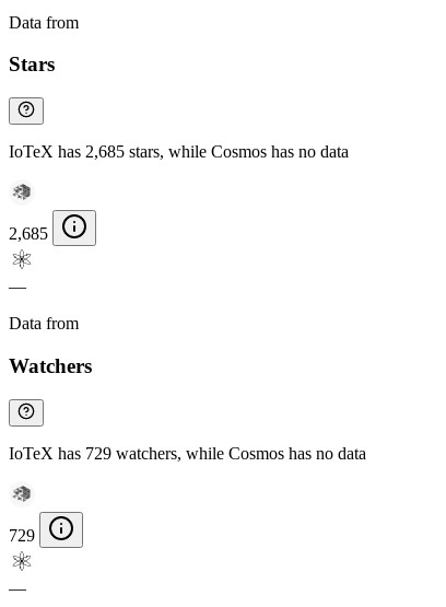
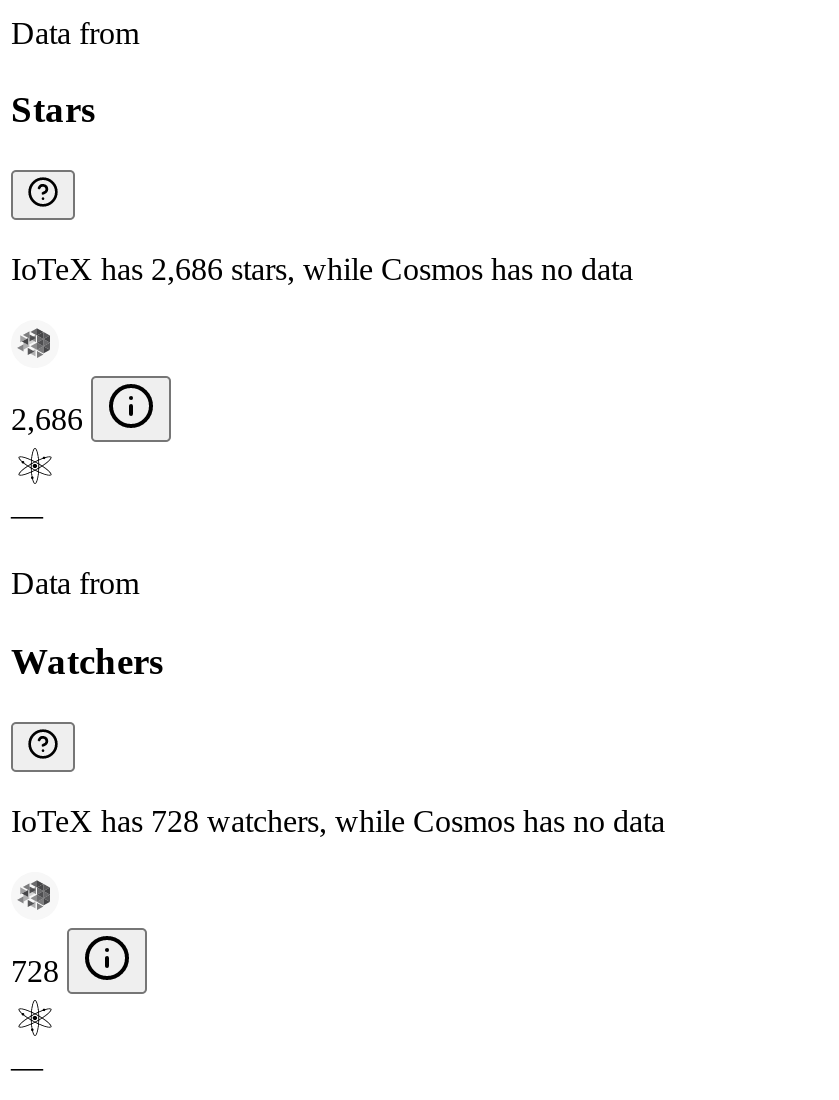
- IoTeX has 2,685 stars, while Cosmos has no data
+ IoTeX has 2,686 stars, while Cosmos has no data

- 2,685
+ 2,686

- IoTeX has 729 watchers, while Cosmos has no data
+ IoTeX has 728 watchers, while Cosmos has no data

- 729
+ 728
